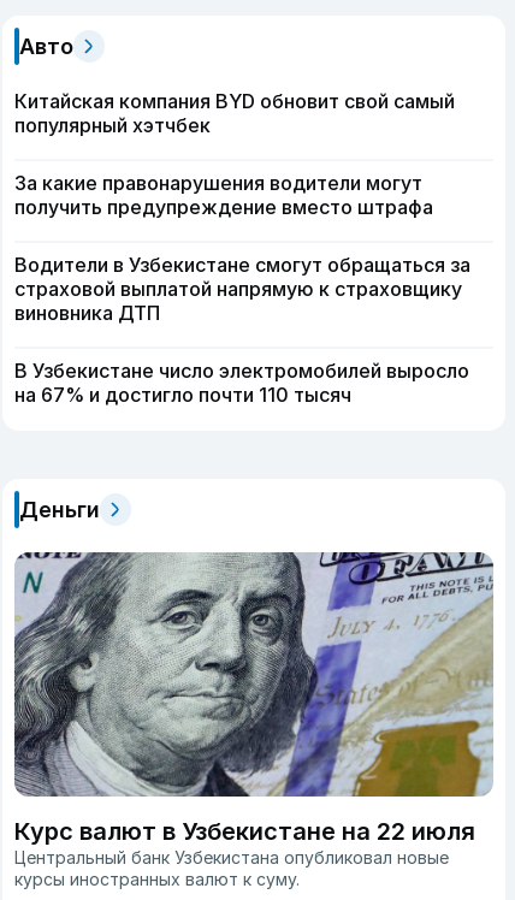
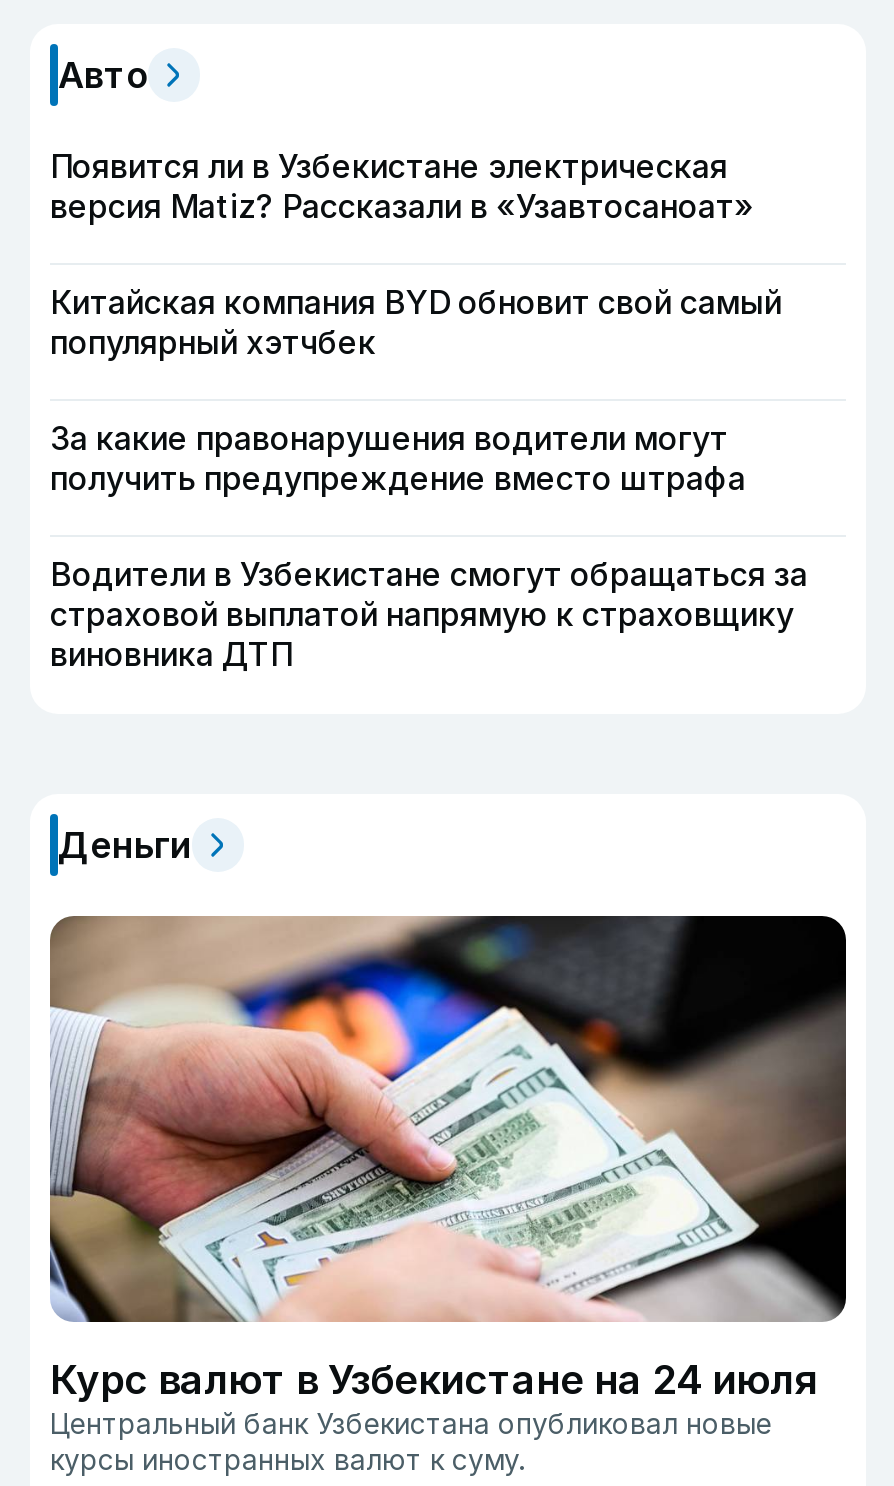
+ Появится ли в Узбекистане электрическая
+ версия Matiz? Рассказали в «Узавтосаноат»

moved down: Китайская компания BYD обновит свой самый | популярный хэтчбек | За какие правонарушения водители могут | получить предупреждение вместо штрафа | Водители в Узбекистане смогут обращаться за | страховой выплатой напрямую к страховщику | виновника ДТП

- В Узбекистане число электромобилей выросло
- на 67% и достигло почти 110 тысяч

- [image]
- Курс валют в Узбекистане на 22 июля
+ [image]
+ Курс валют в Узбекистане на 24 июля
